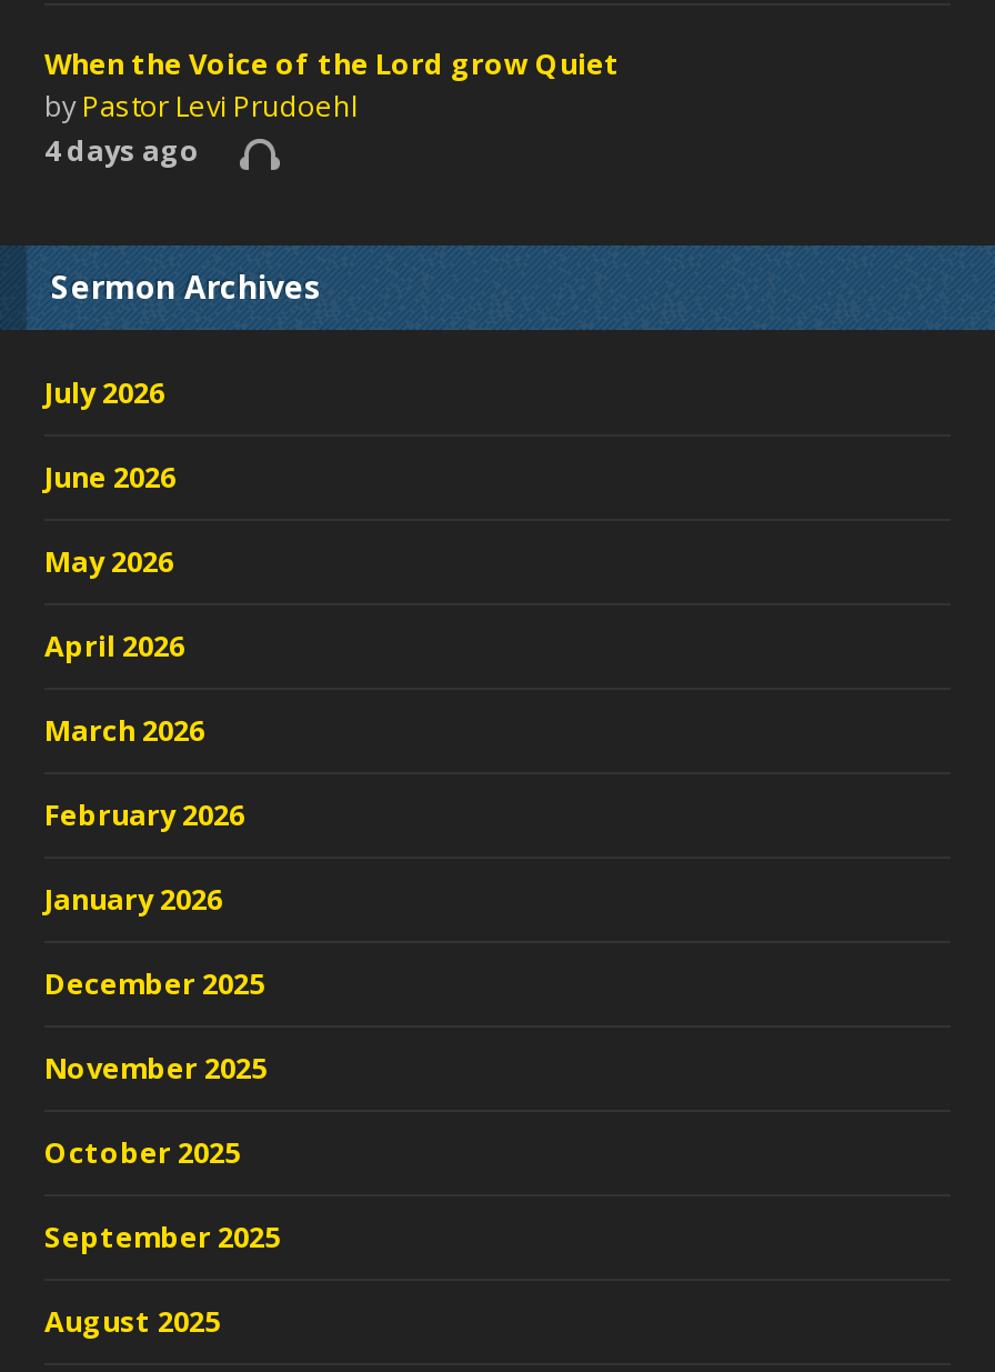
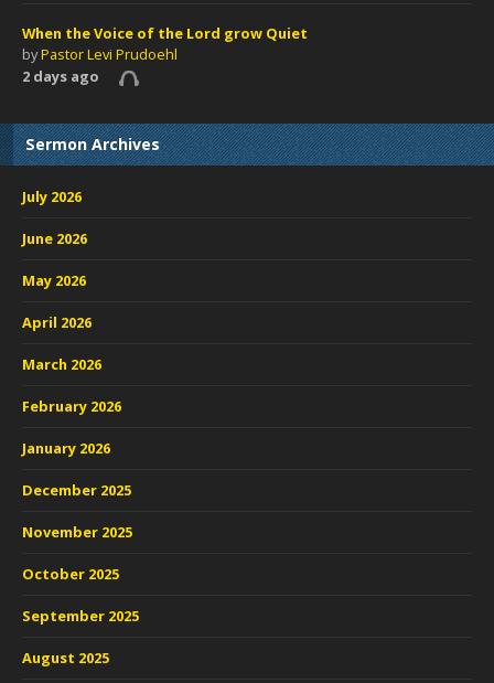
- 4 days ago
+ 2 days ago
